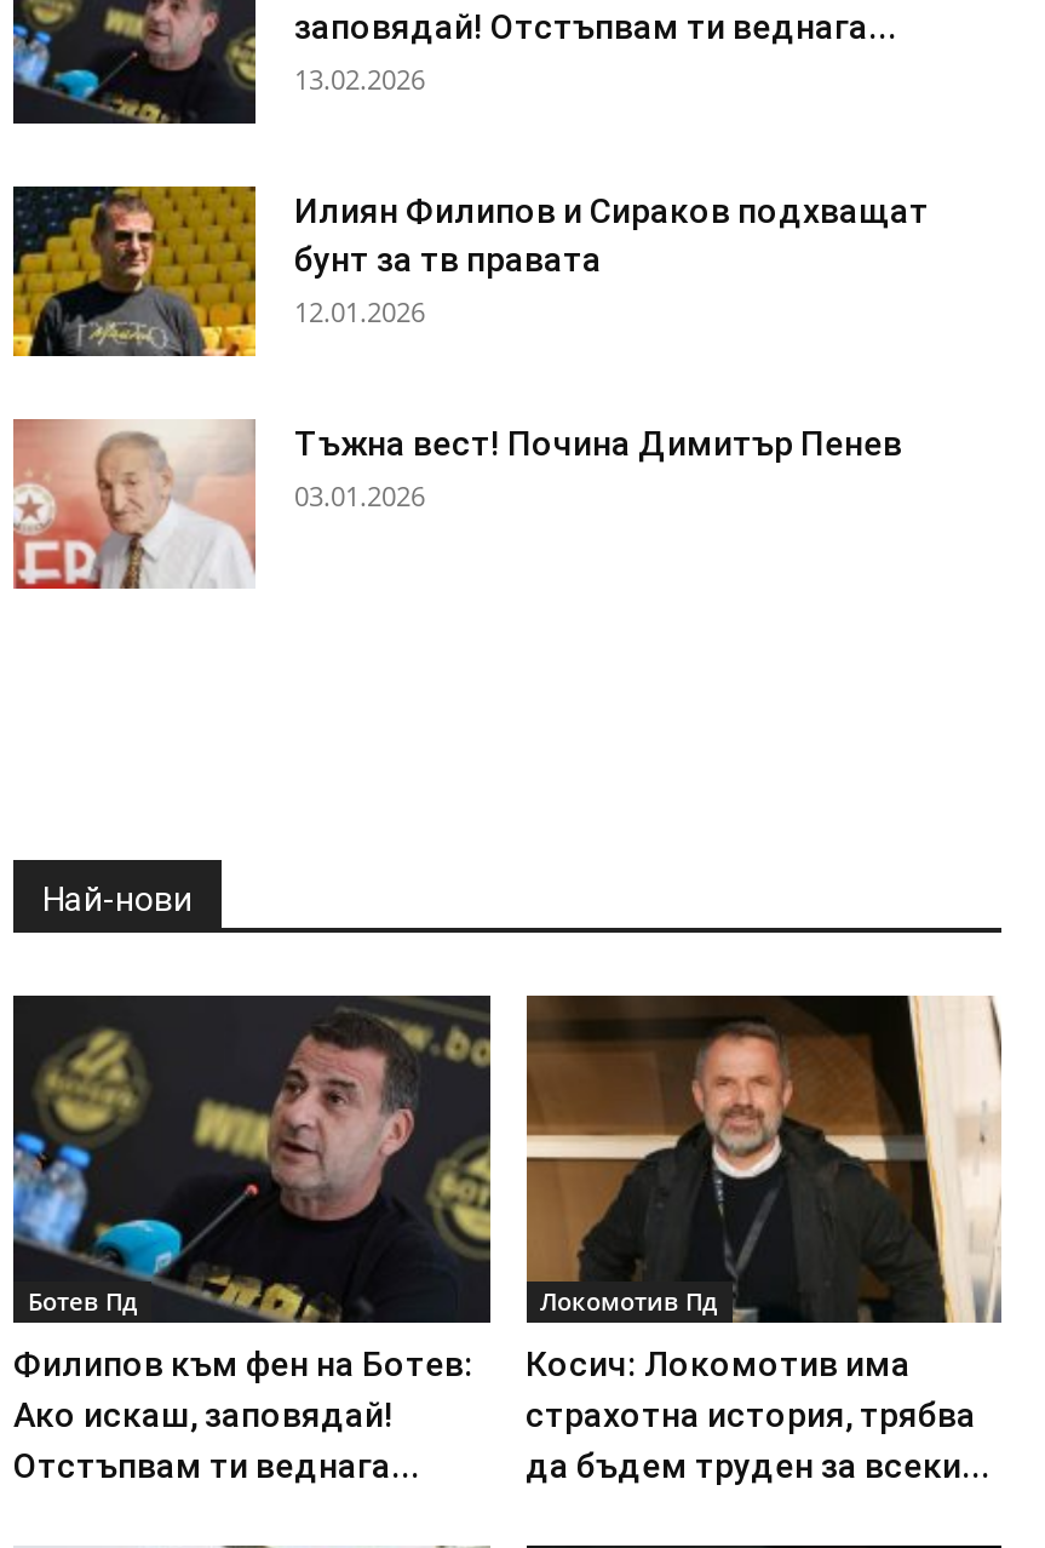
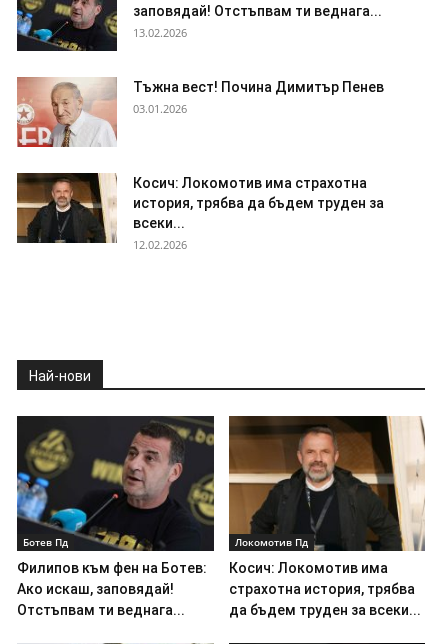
- [image]
- Илиян Филипов и Сираков подхващат
- бунт за тв правата
- 12.01.2026

moved up: [image] | Тъжна вест! Почина Димитър Пенев | 03.01.2026

+ [image]
+ Косич: Локомотив има страхотна
+ история, трябва да бъдем труден за
+ всеки...
+ 12.02.2026
